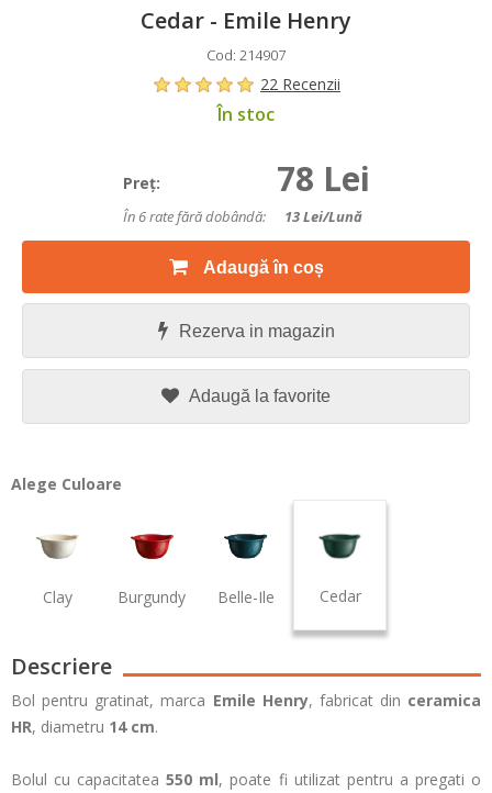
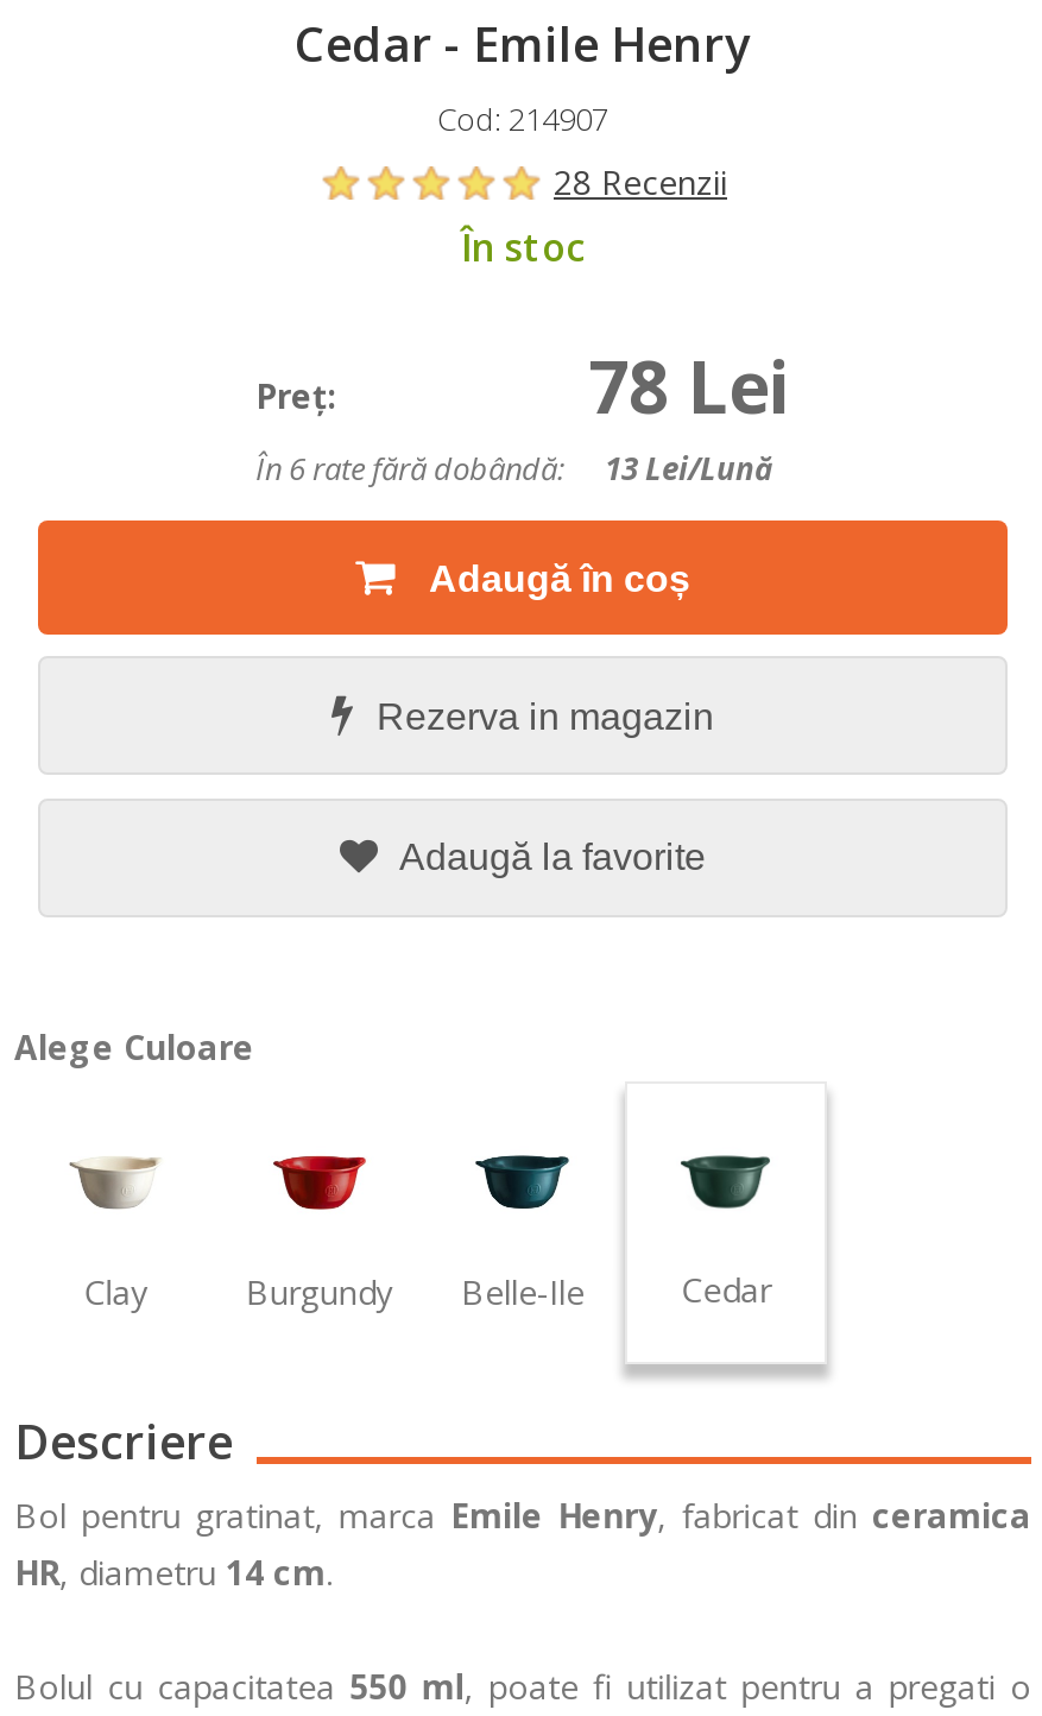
- 22 Recenzii
+ 28 Recenzii
